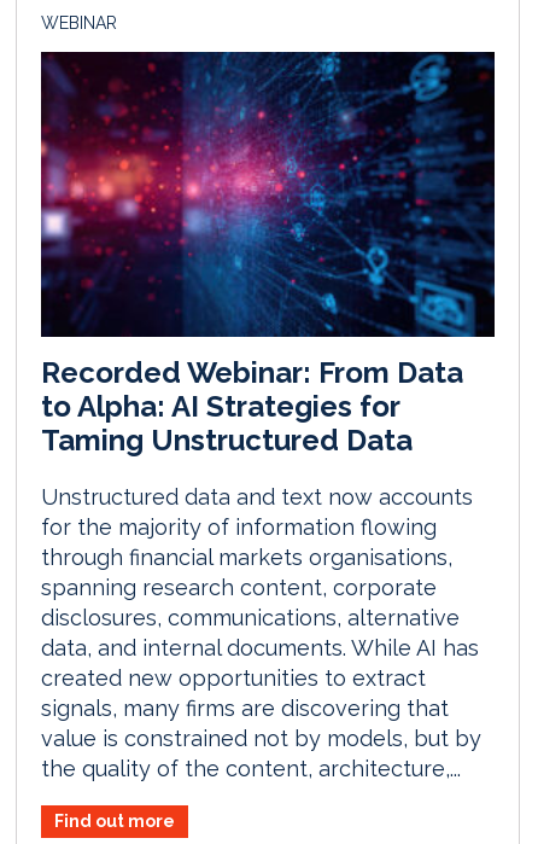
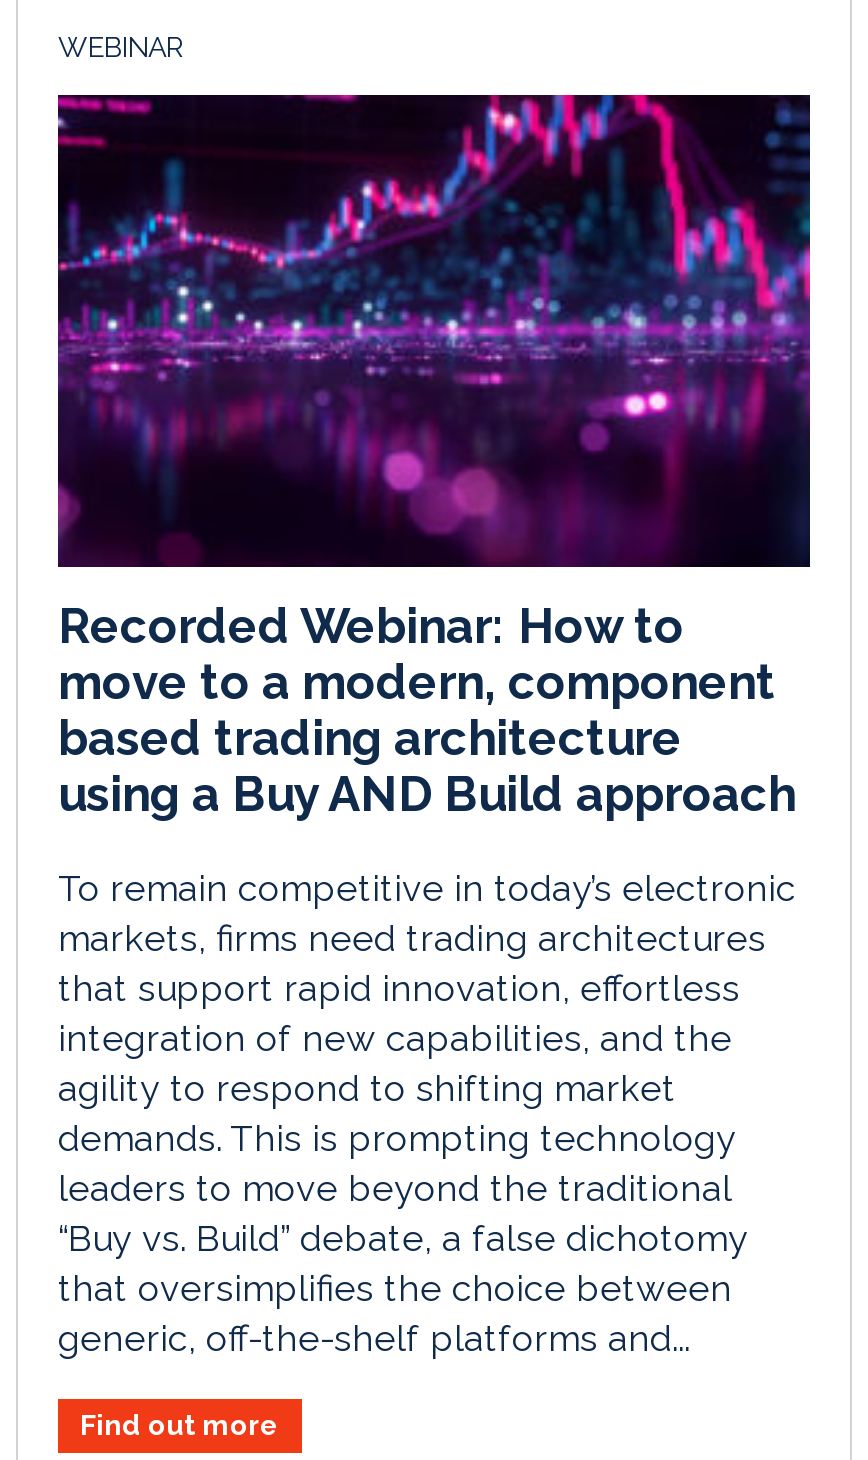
- [image]
- Recorded Webinar: From Data
- to Alpha: AI Strategies for
- Taming Unstructured Data
+ [image]
+ Recorded Webinar: How to
+ move to a modern, component
+ based trading architecture
+ using a Buy AND Build approach

- Unstructured data and text now accounts
- for the majority of information flowing
- through financial markets organisations,
- spanning research content, corporate
- disclosures, communications, alternative
- data, and internal documents. While AI has
- created new opportunities to extract
- signals, many firms are discovering that
- value is constrained not by models, but by
- the quality of the content, architecture,...
+ To remain competitive in today’s electronic
+ markets, firms need trading architectures
+ that support rapid innovation, effortless
+ integration of new capabilities, and the
+ agility to respond to shifting market
+ demands. This is prompting technology
+ leaders to move beyond the traditional
+ “Buy vs. Build” debate, a false dichotomy
+ that oversimplifies the choice between
+ generic, off-the-shelf platforms and...
